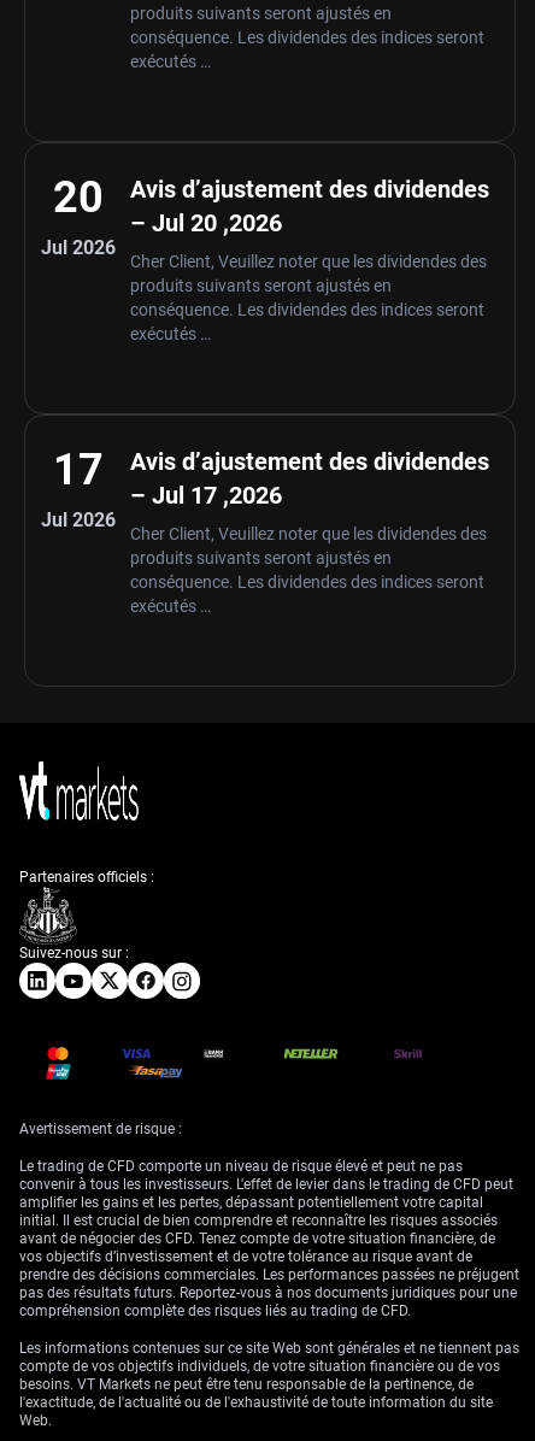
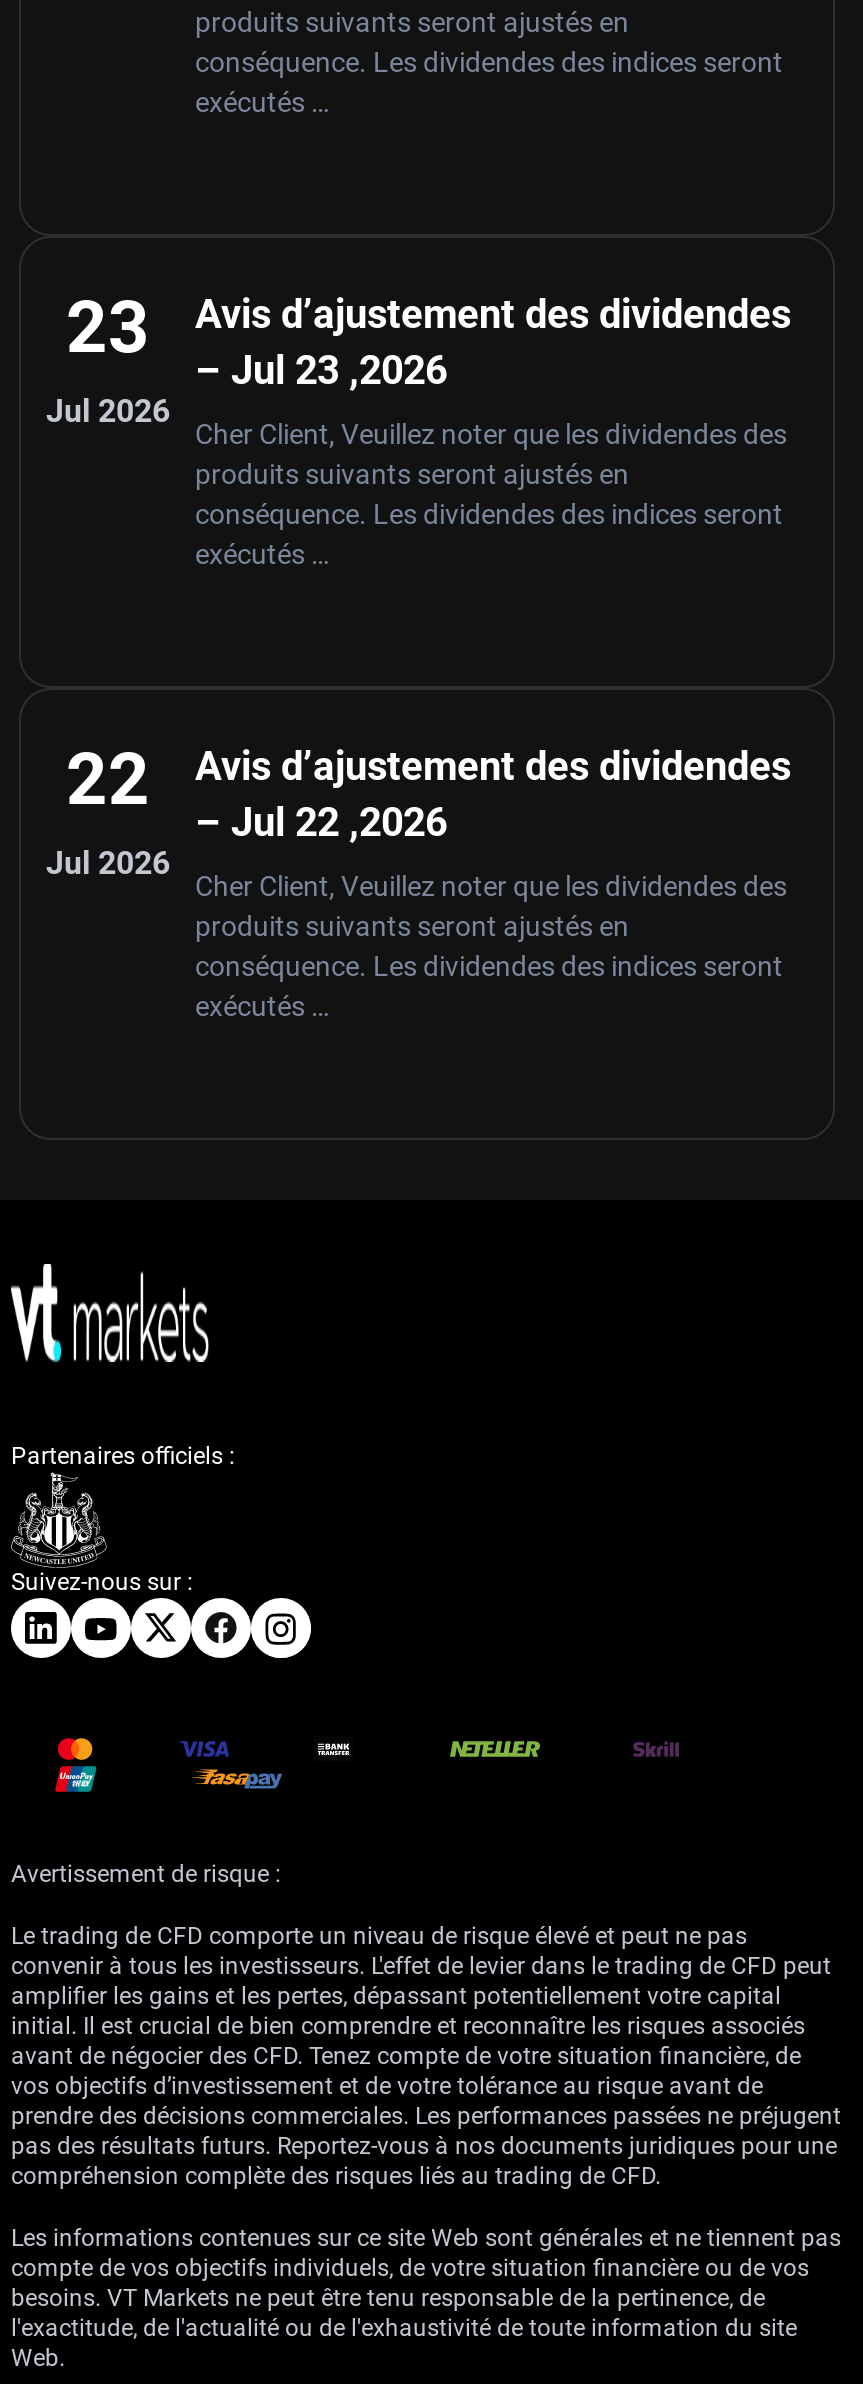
- 20
+ 23

- – Jul 20 ,2026
+ – Jul 23 ,2026

- 17
+ 22

- – Jul 17 ,2026
+ – Jul 22 ,2026
